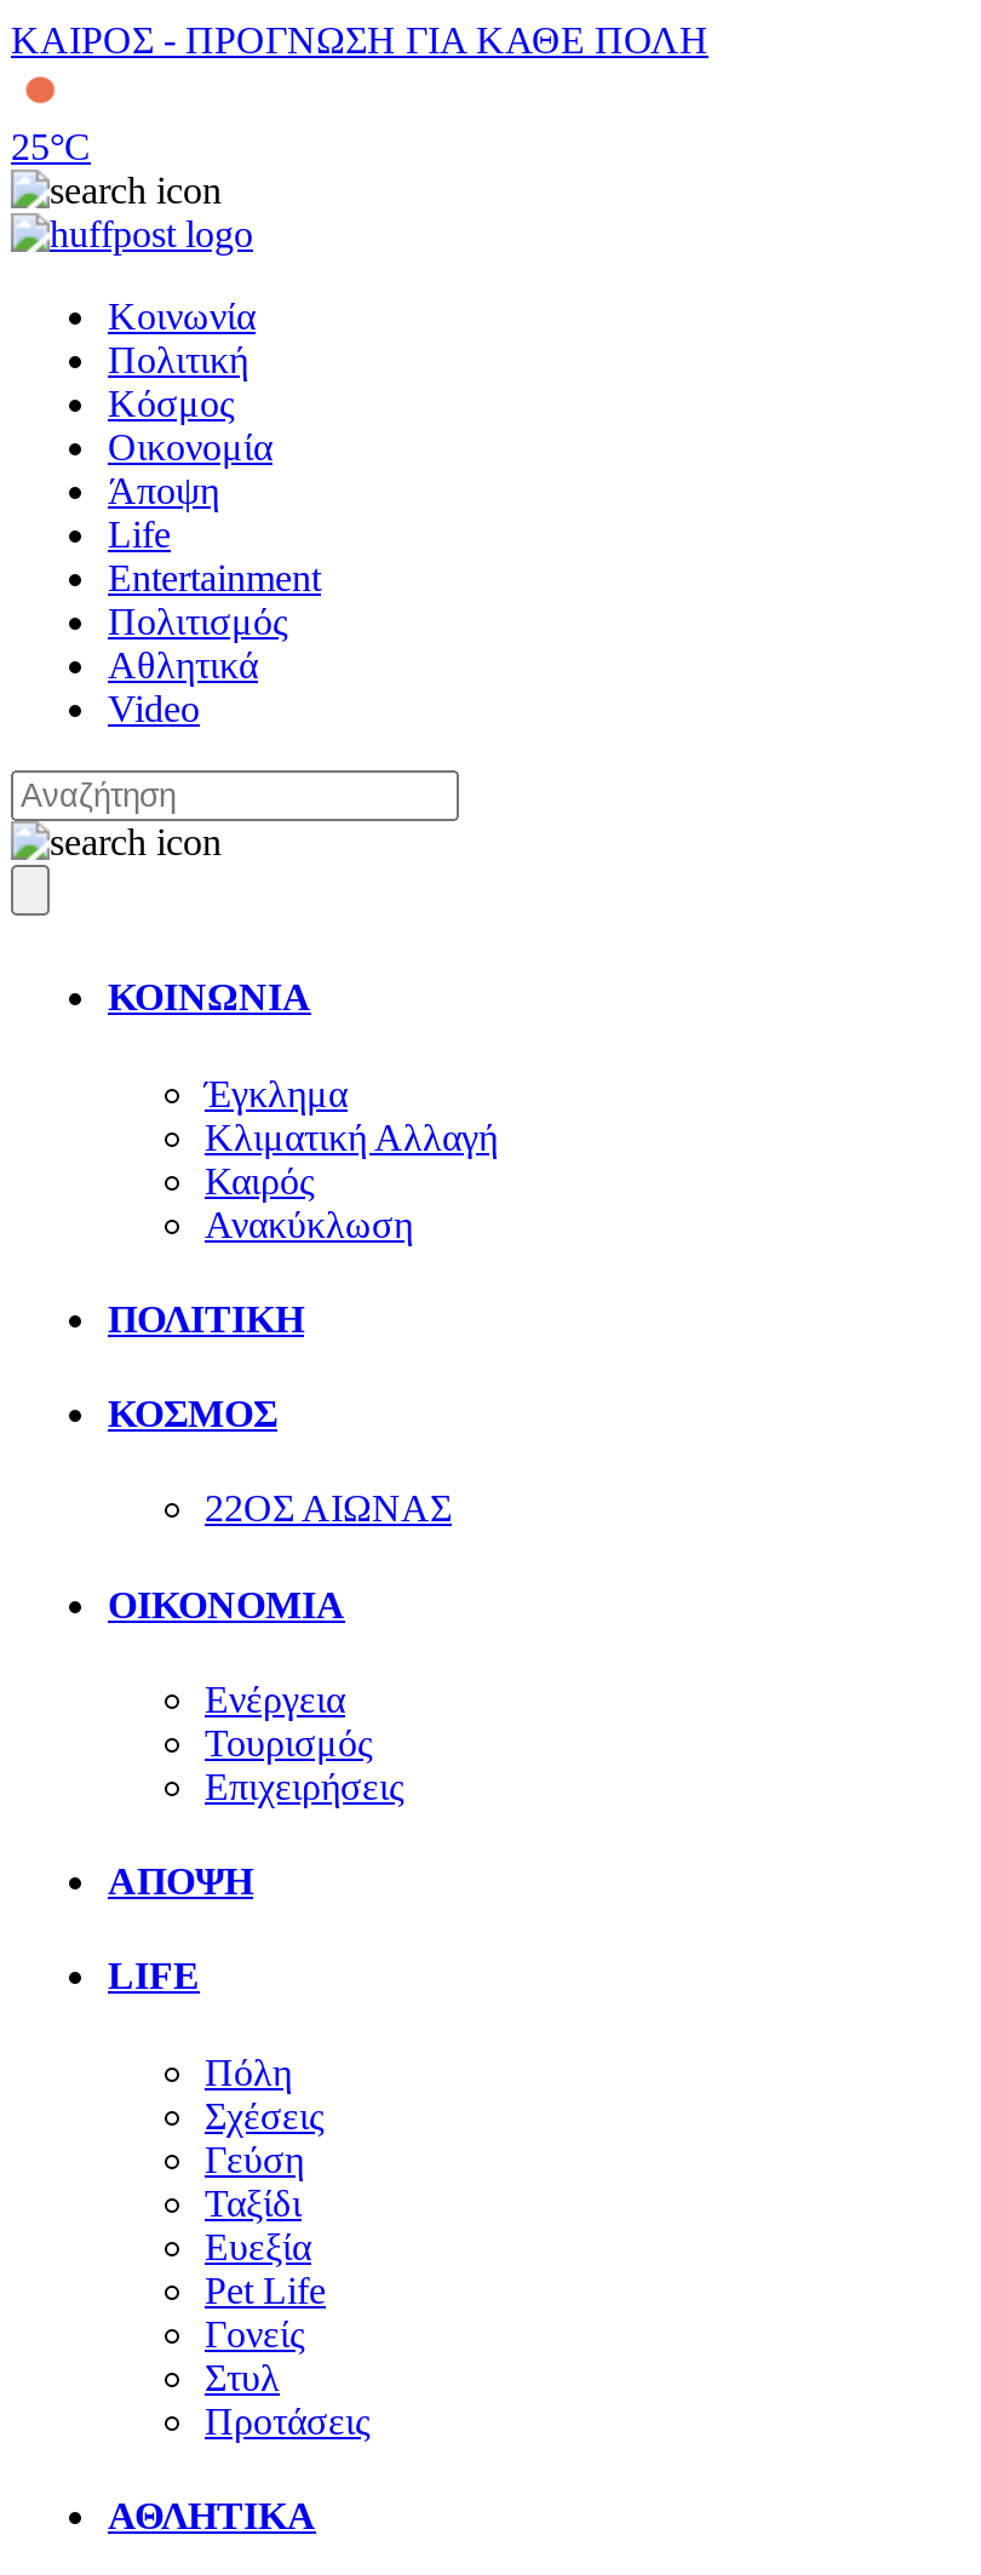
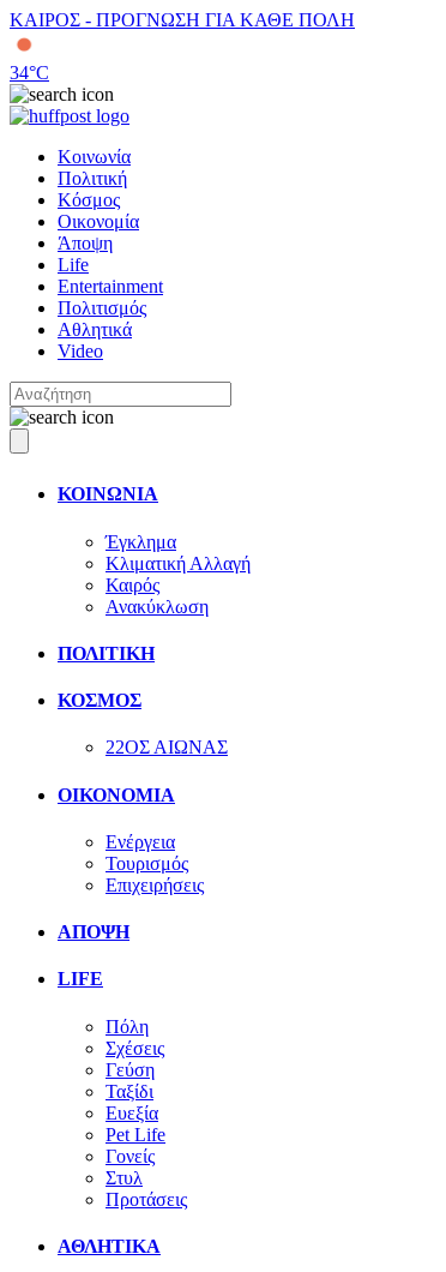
- 25°C
+ 34°C
